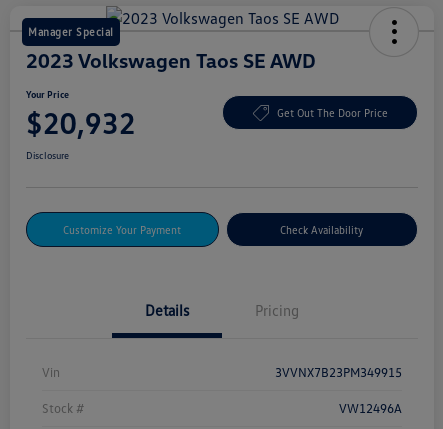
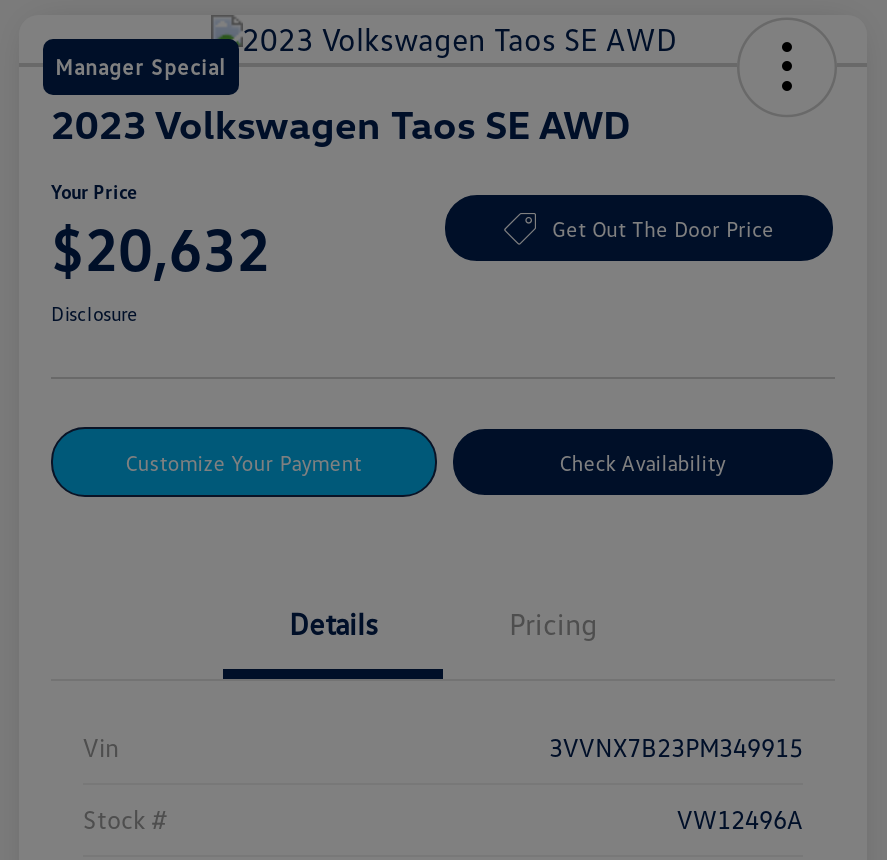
- $20,932
+ $20,632
